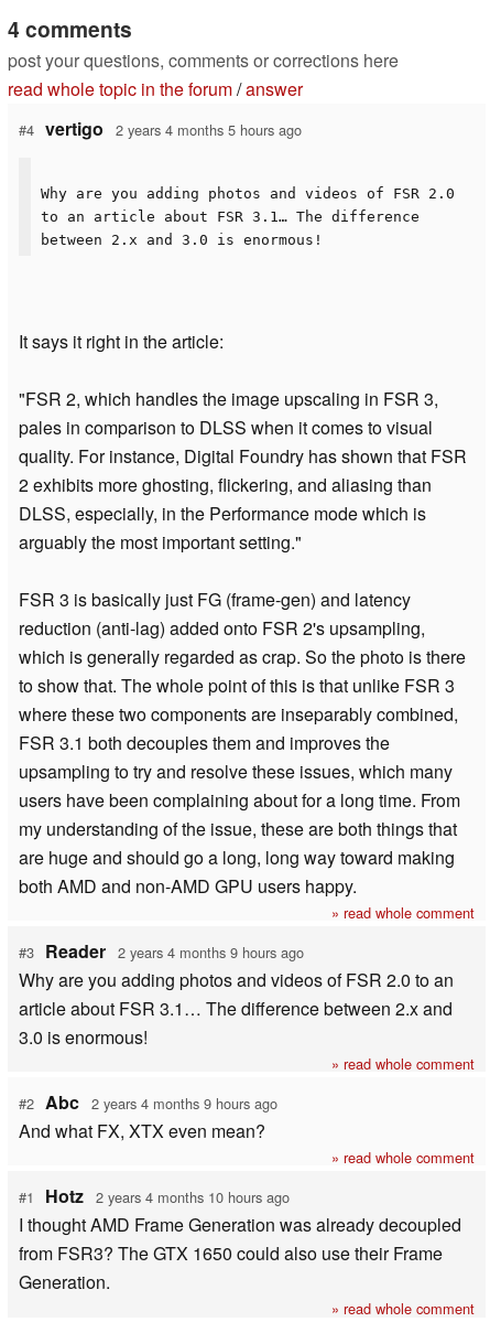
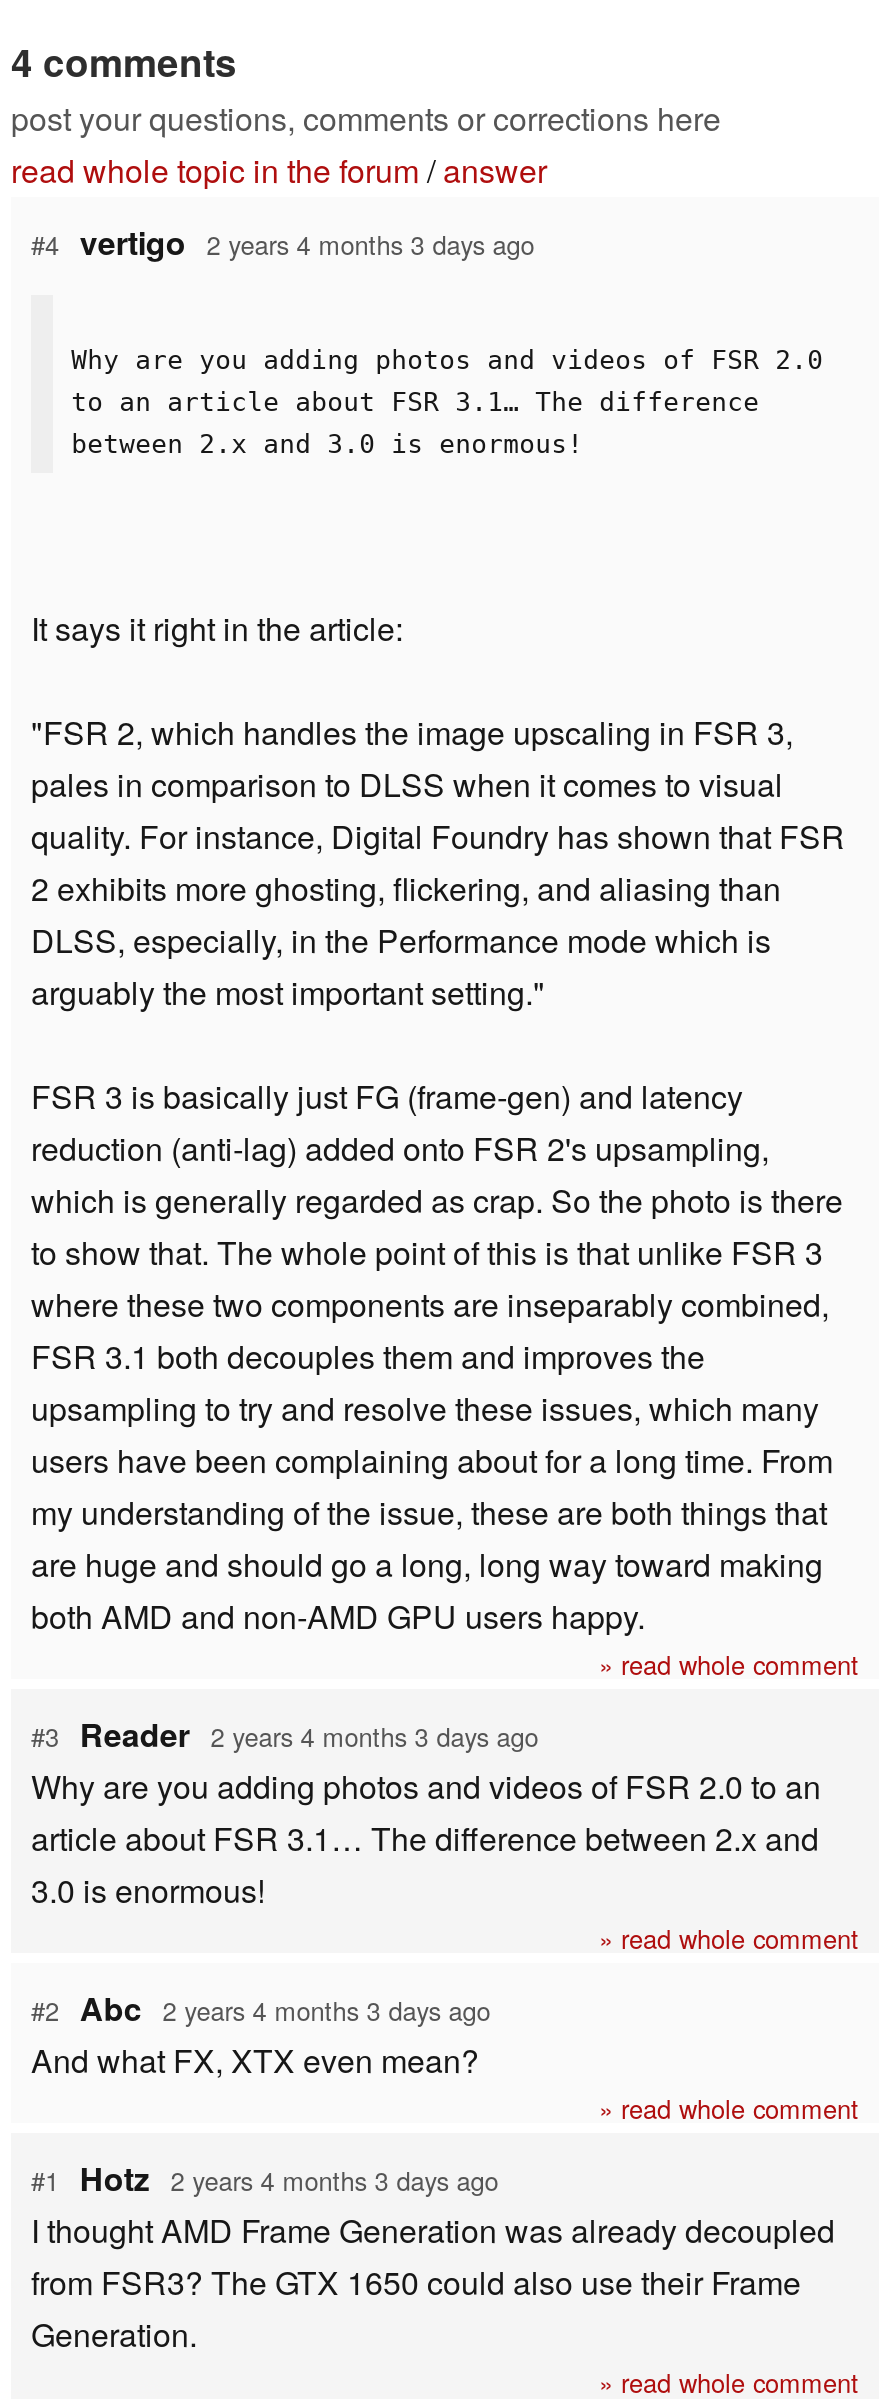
- #4 vertigo 2 years 4 months 5 hours ago
+ #4 vertigo 2 years 4 months 3 days ago

- #3 Reader 2 years 4 months 9 hours ago
+ #3 Reader 2 years 4 months 3 days ago

- #2 Abc 2 years 4 months 9 hours ago
+ #2 Abc 2 years 4 months 3 days ago

- #1 Hotz 2 years 4 months 10 hours ago
+ #1 Hotz 2 years 4 months 3 days ago
